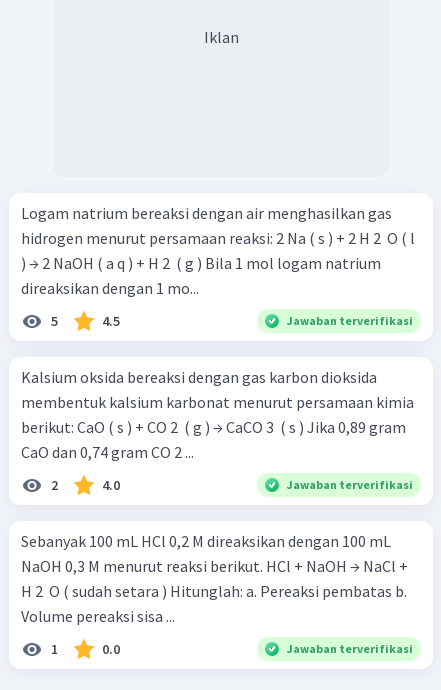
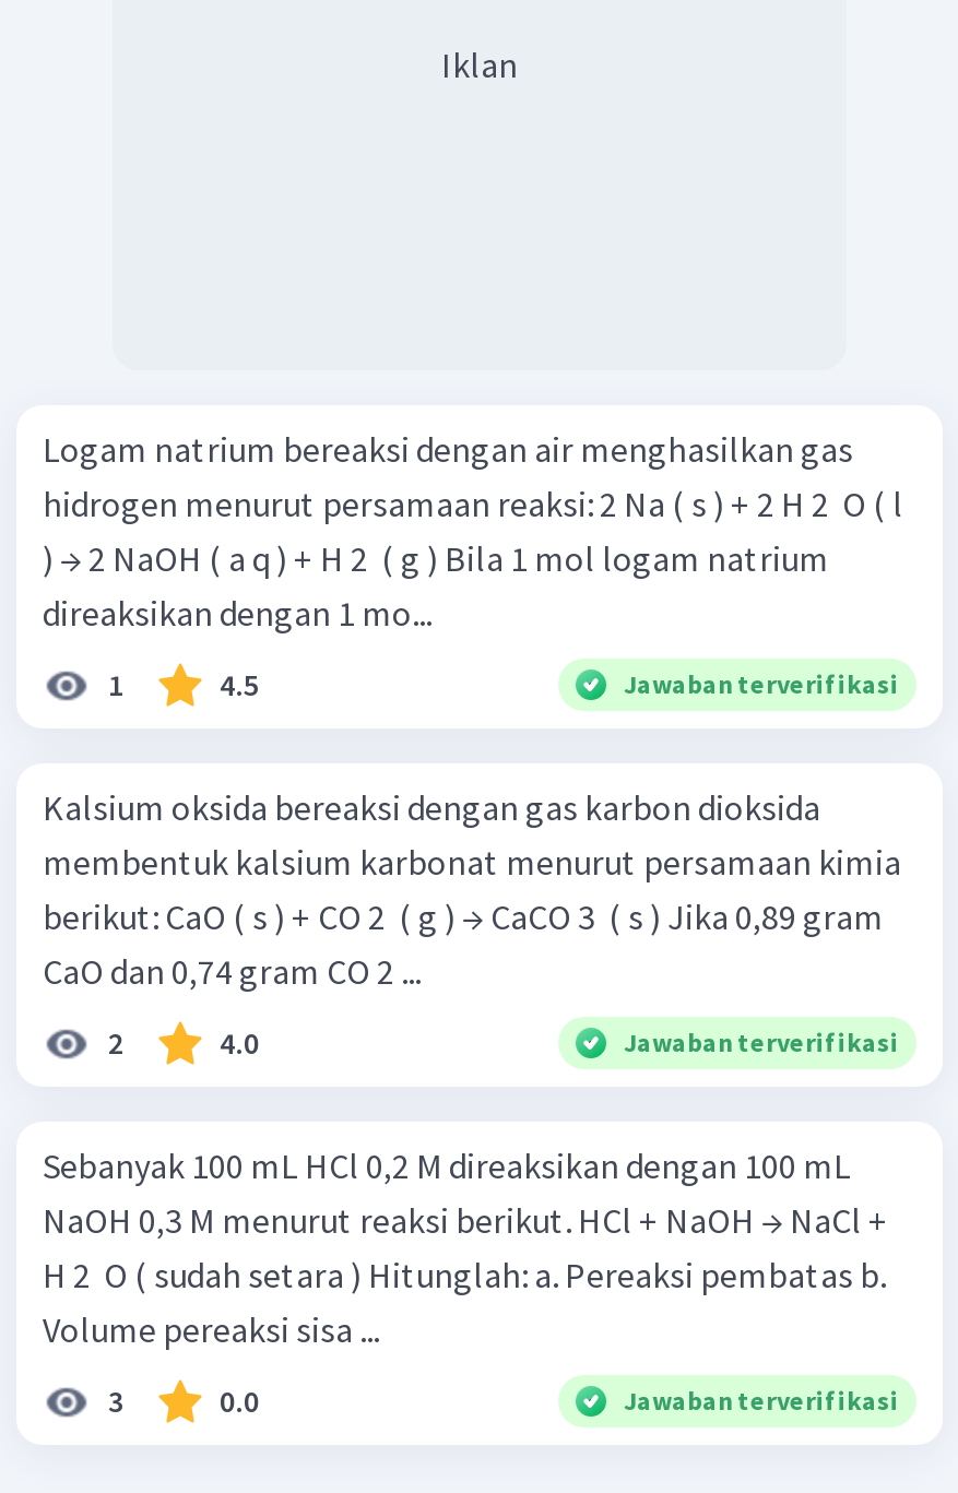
- 5
+ 1

- 1
+ 3
